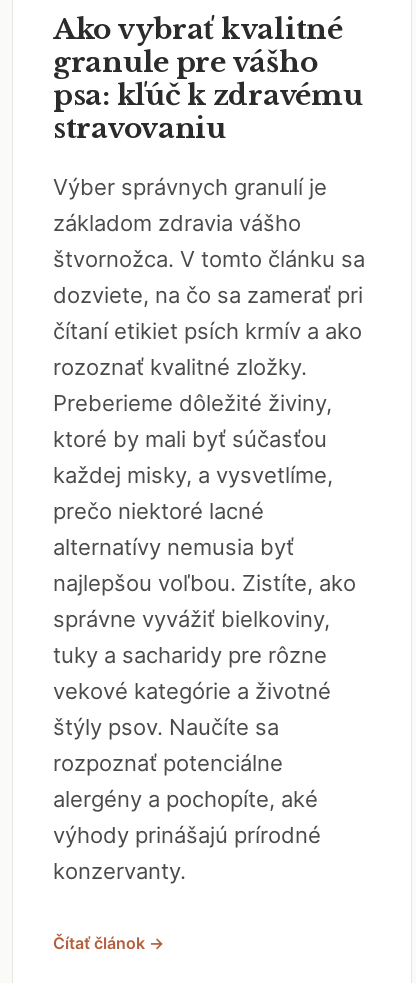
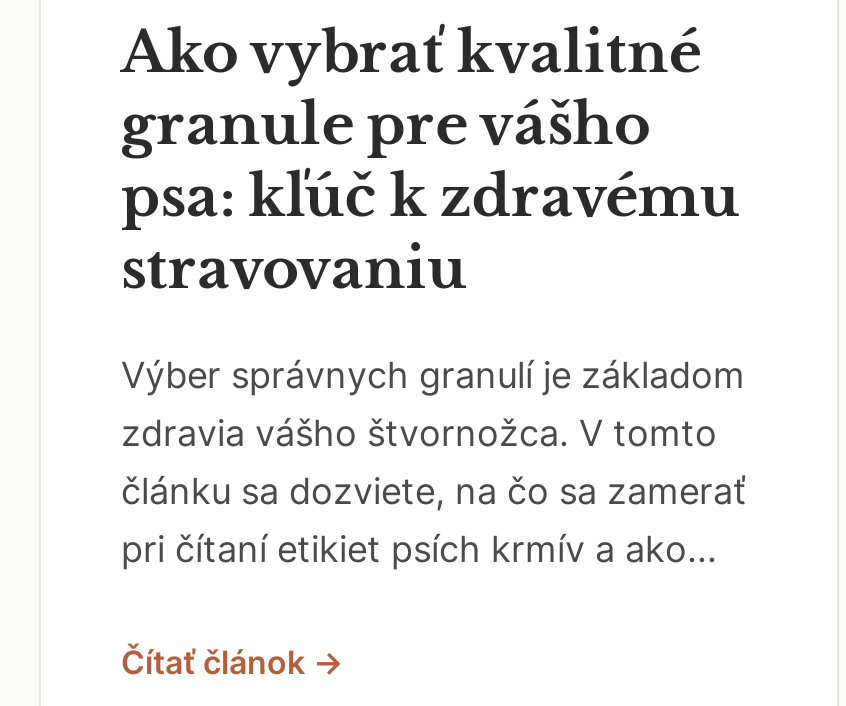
- Výber správnych granulí je
- základom zdravia vášho
- štvornožca. V tomto článku sa
- dozviete, na čo sa zamerať pri
- čítaní etikiet psích krmív a ako
- rozoznať kvalitné zložky.
- Preberieme dôležité živiny,
- ktoré by mali byť súčasťou
- každej misky, a vysvetlíme,
- prečo niektoré lacné
- alternatívy nemusia byť
- najlepšou voľbou. Zistíte, ako
- správne vyvážiť bielkoviny,
- tuky a sacharidy pre rôzne
- vekové kategórie a životné
- štýly psov. Naučíte sa
- rozpoznať potenciálne
- alergény a pochopíte, aké
- výhody prinášajú prírodné
- konzervanty.
+ Výber správnych granulí je základom
+ zdravia vášho štvornožca. V tomto
+ článku sa dozviete, na čo sa zamerať
+ pri čítaní etikiet psích krmív a ako...
